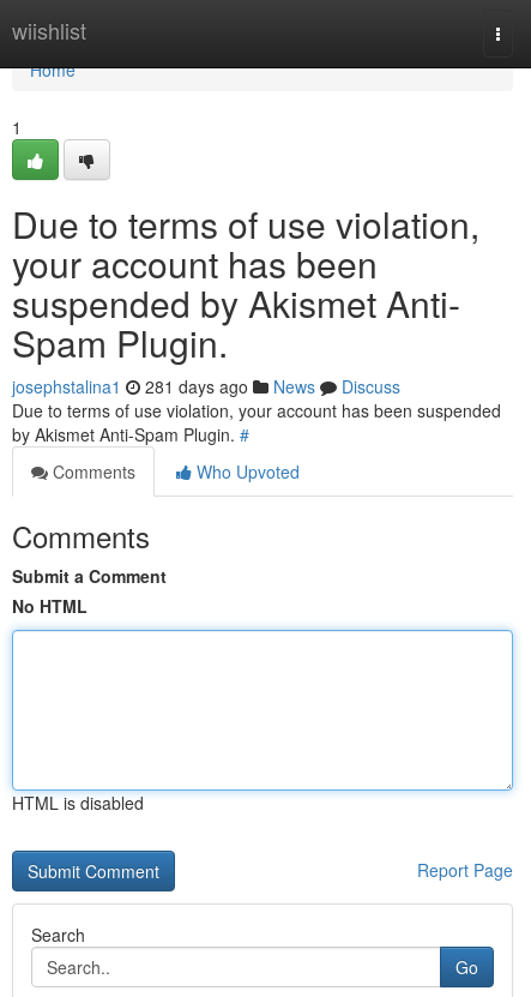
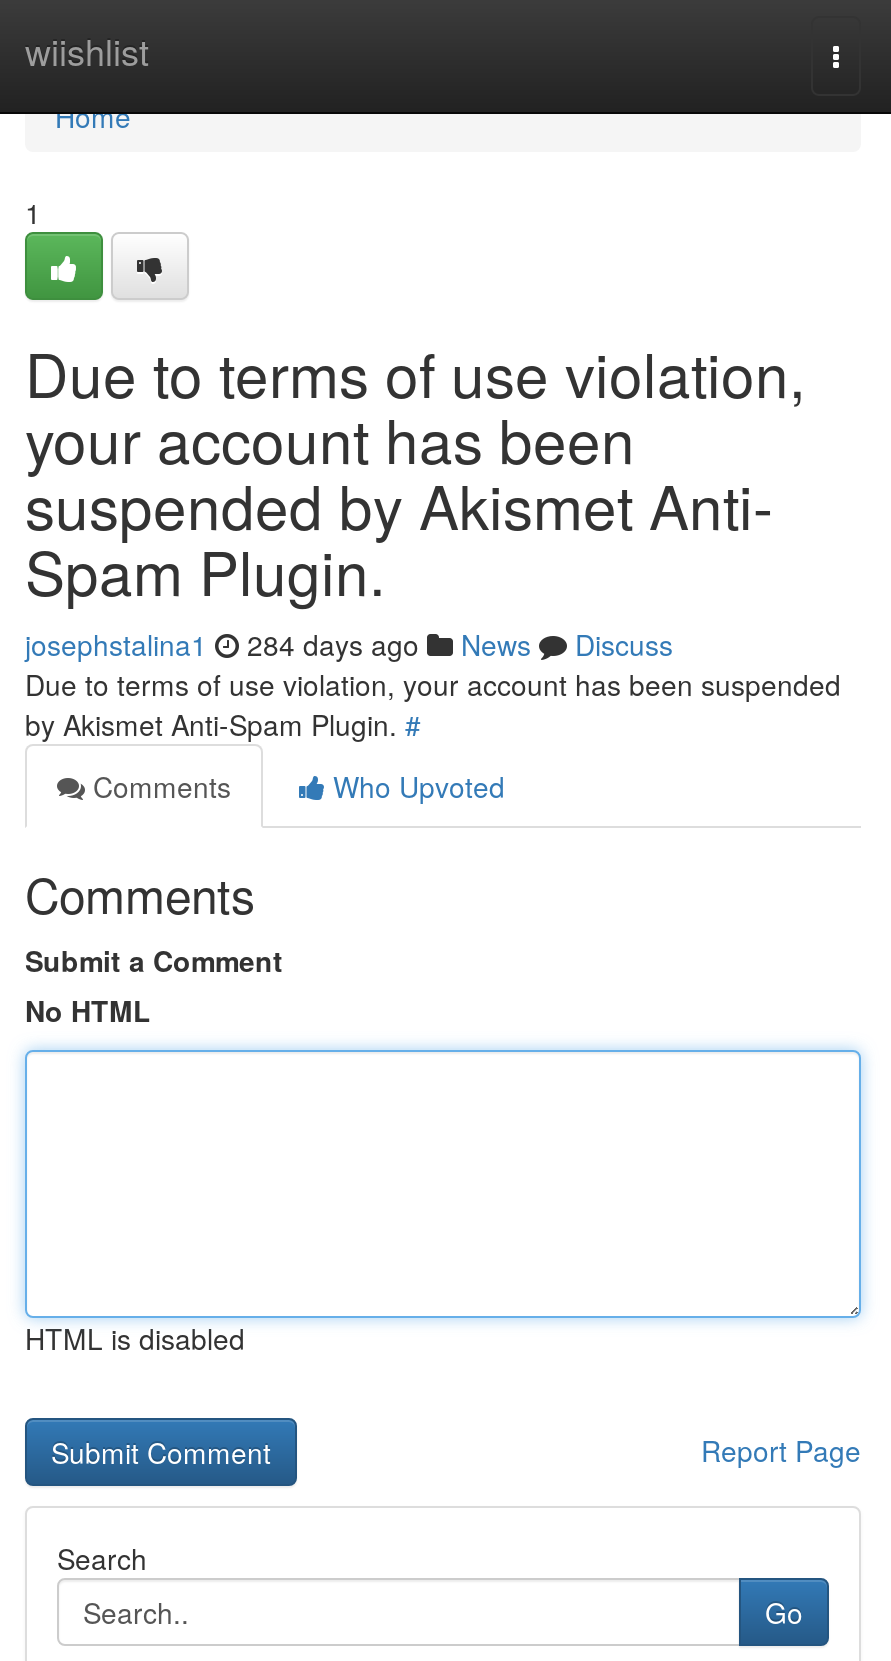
- josephstalina1 281 days ago News Discuss
+ josephstalina1 284 days ago News Discuss
